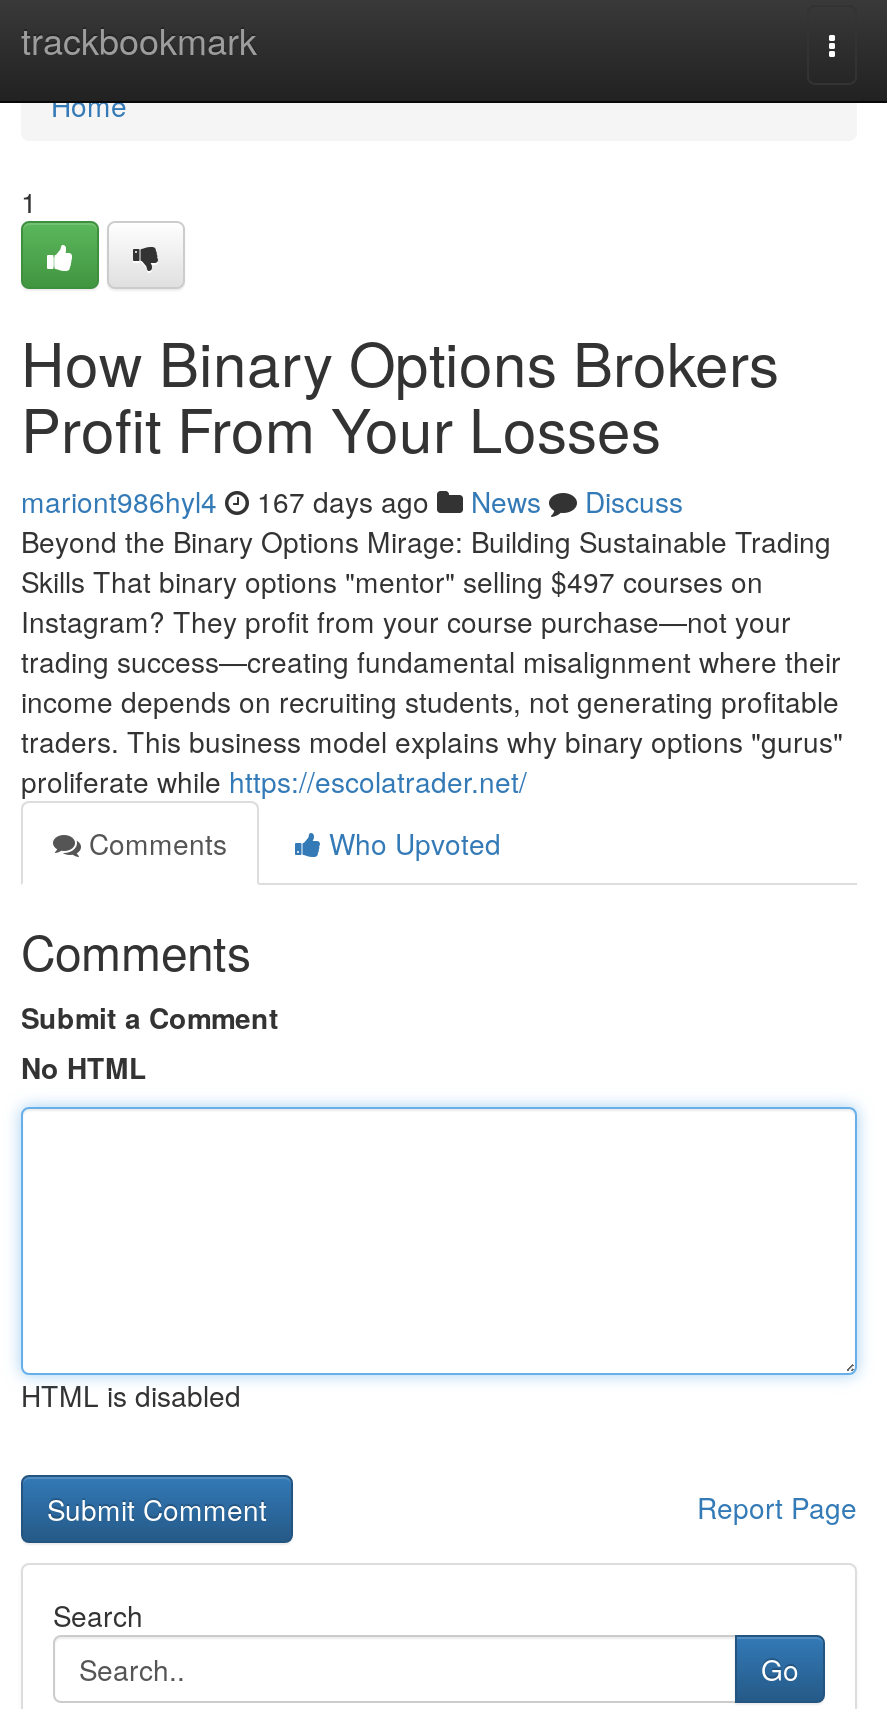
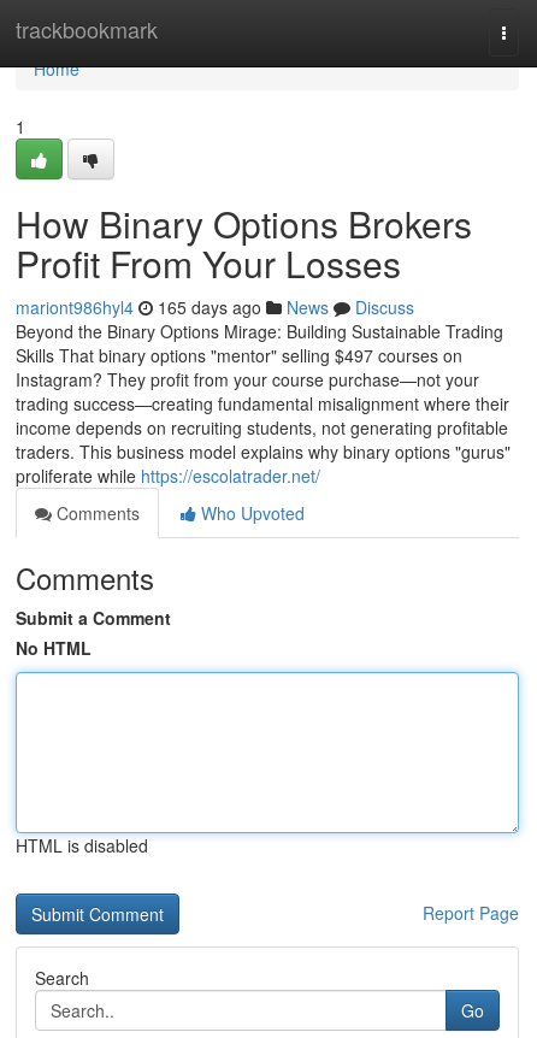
- mariont986hyl4 167 days ago News Discuss
+ mariont986hyl4 165 days ago News Discuss
